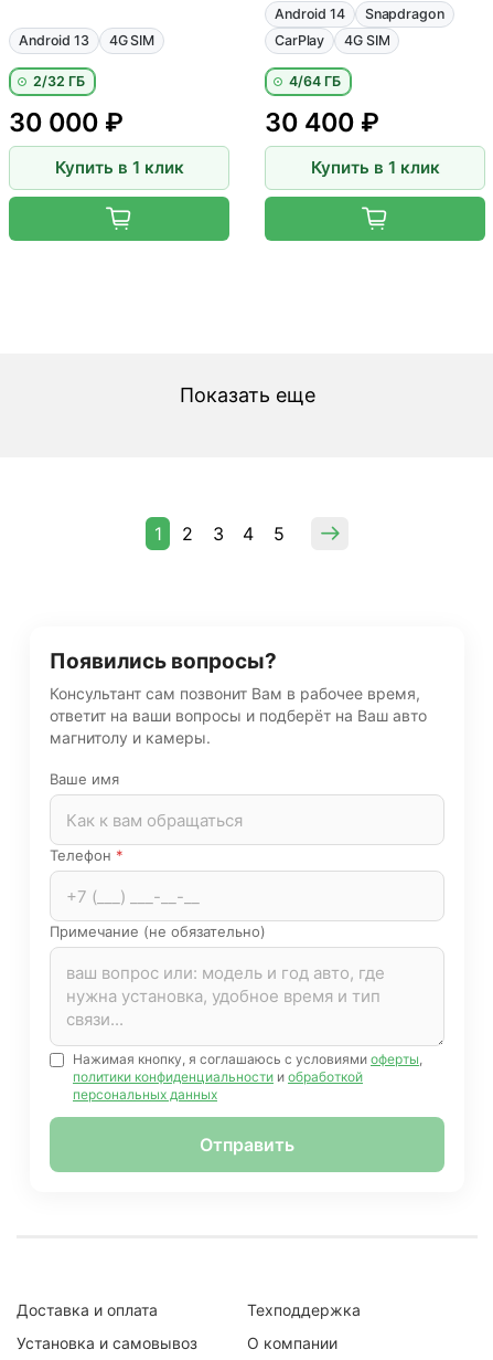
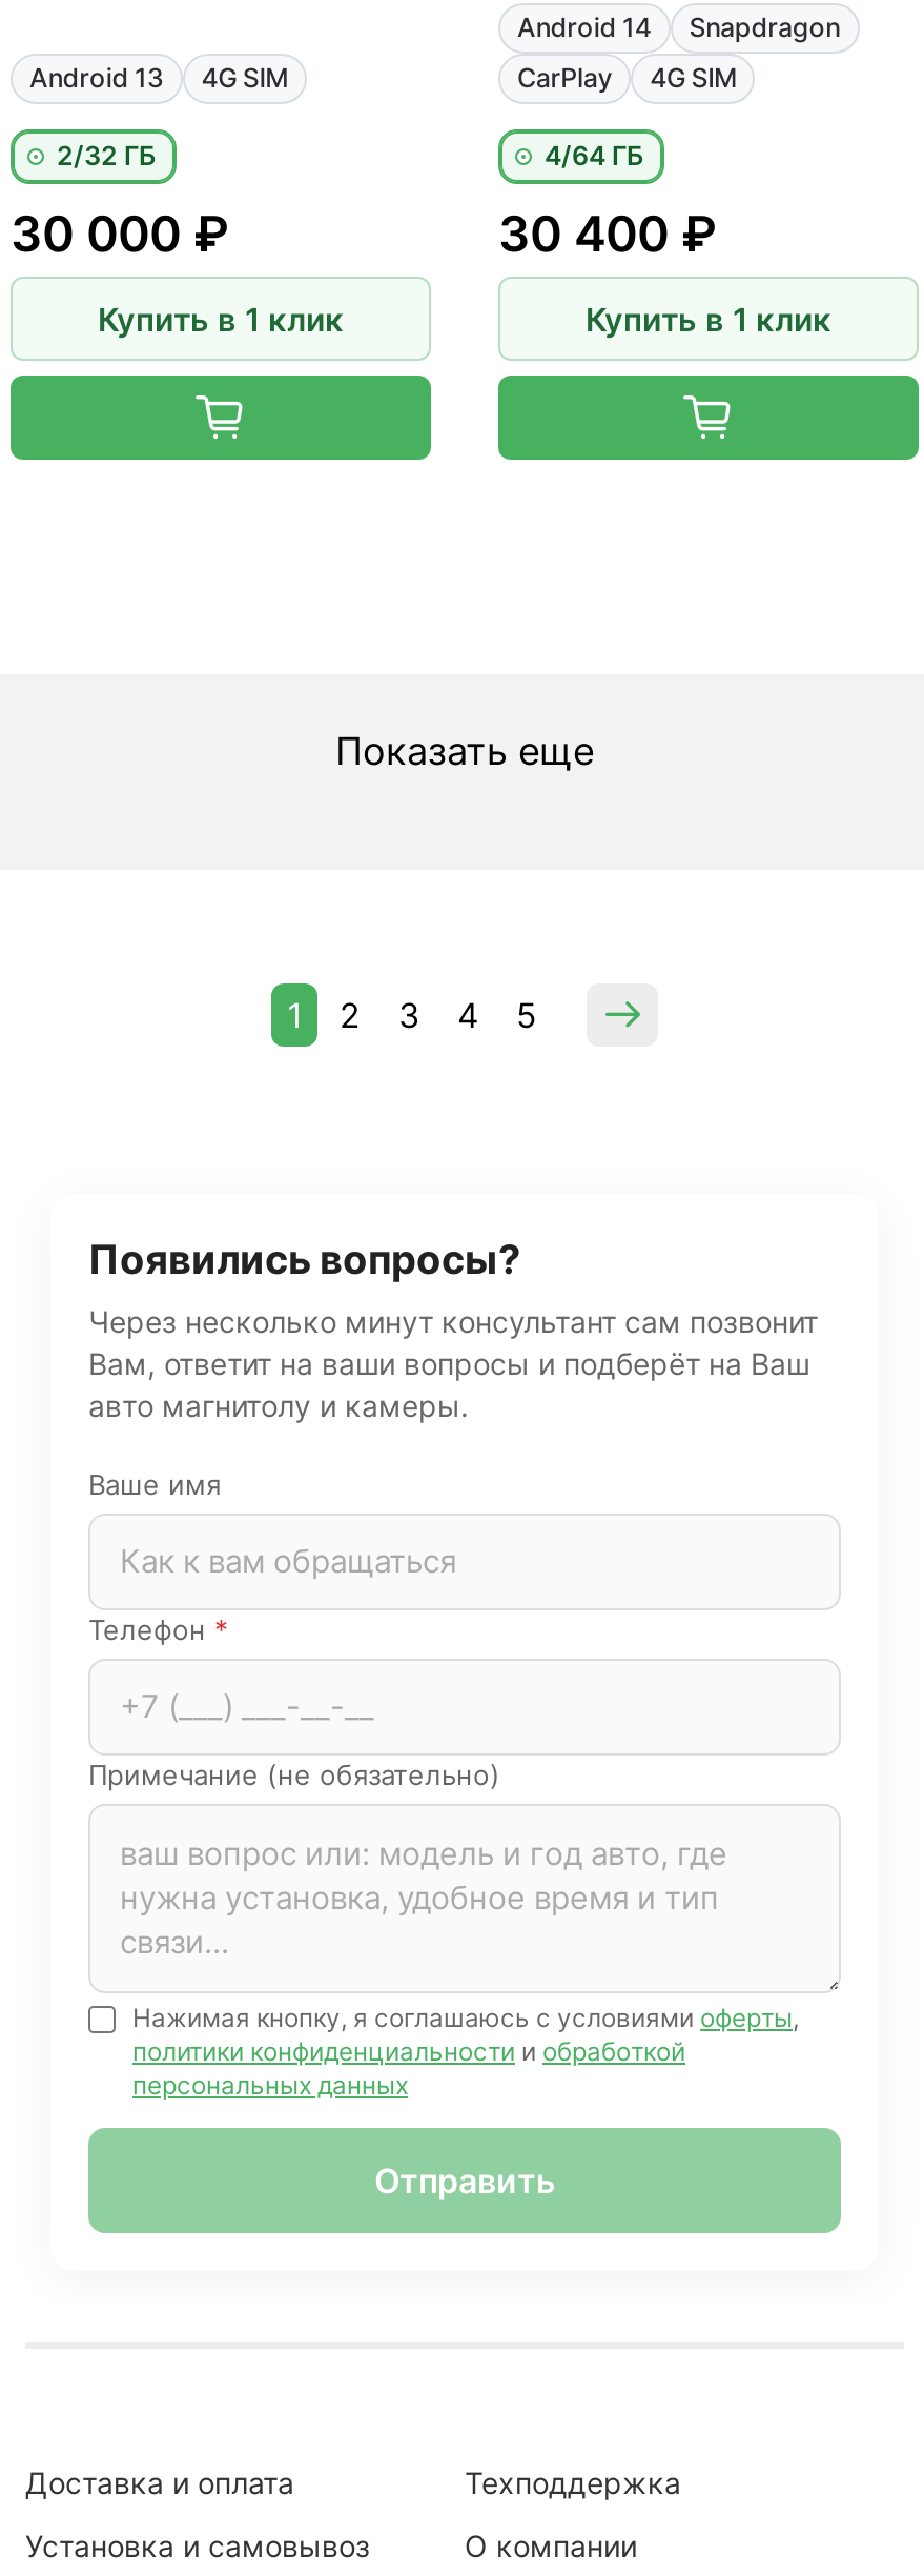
- Консультант сам позвонит Вам в рабочее время,
- ответит на ваши вопросы и подберёт на Ваш авто
- магнитолу и камеры.
+ Через несколько минут консультант сам позвонит
+ Вам, ответит на ваши вопросы и подберёт на Ваш
+ авто магнитолу и камеры.
